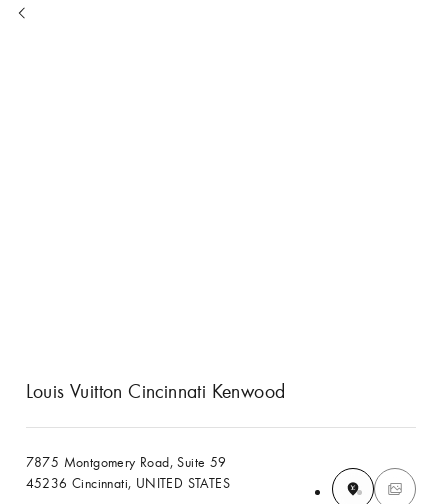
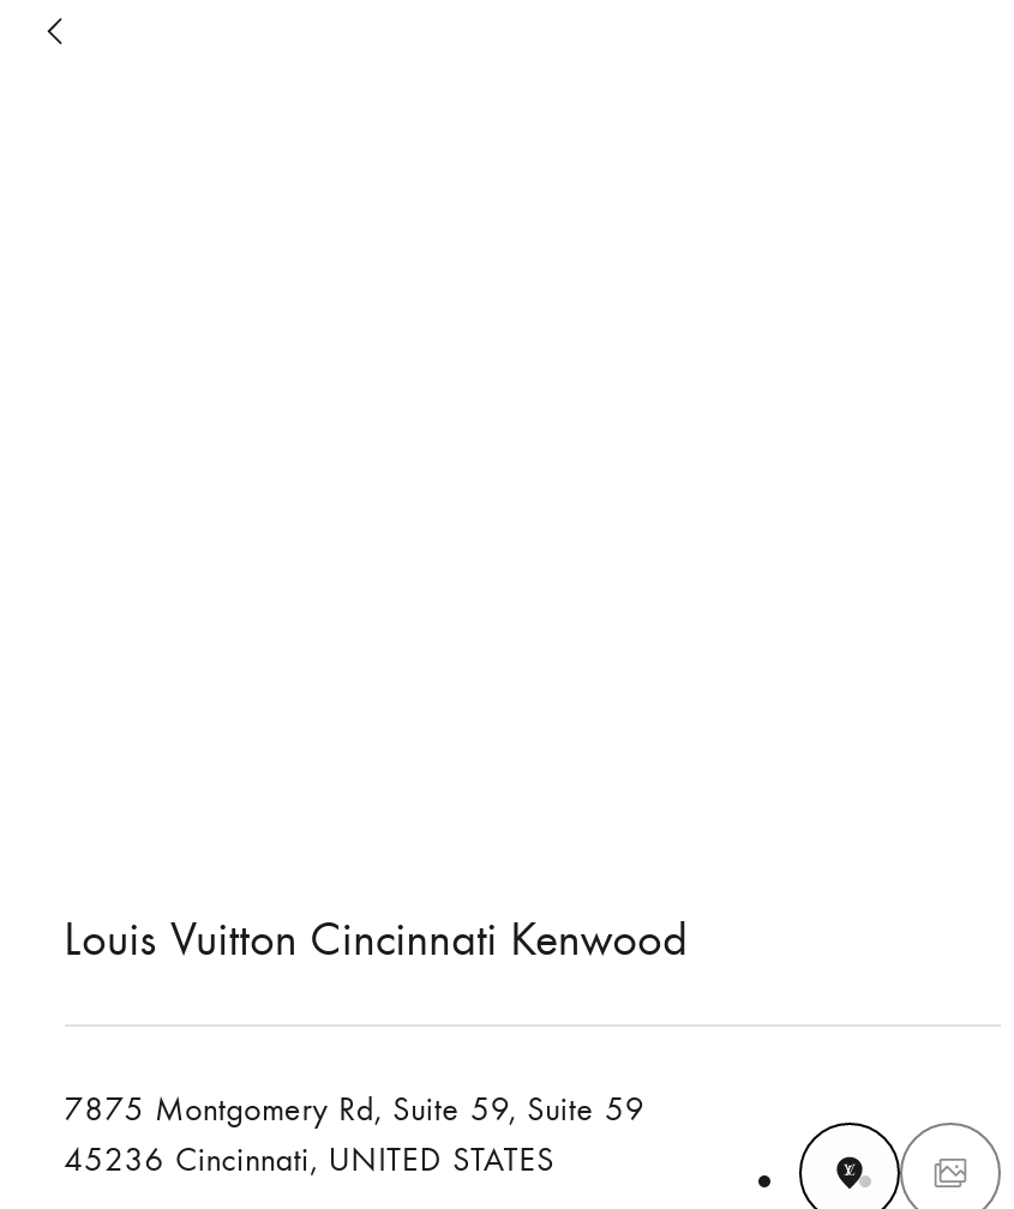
- 7875 Montgomery Road, Suite 59
+ 7875 Montgomery Rd, Suite 59, Suite 59
